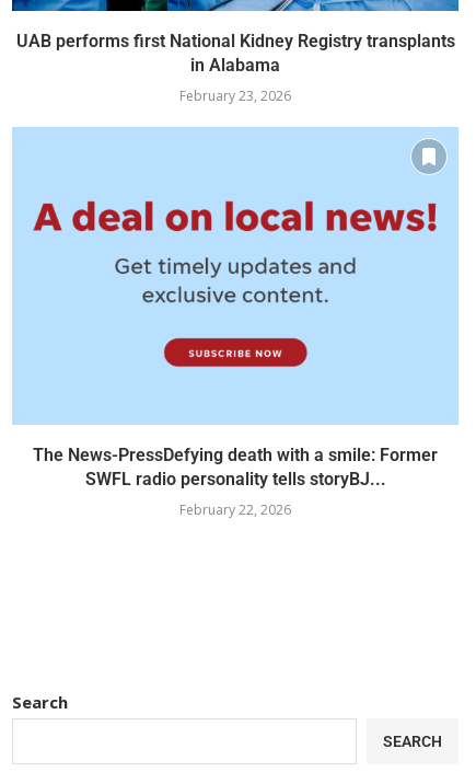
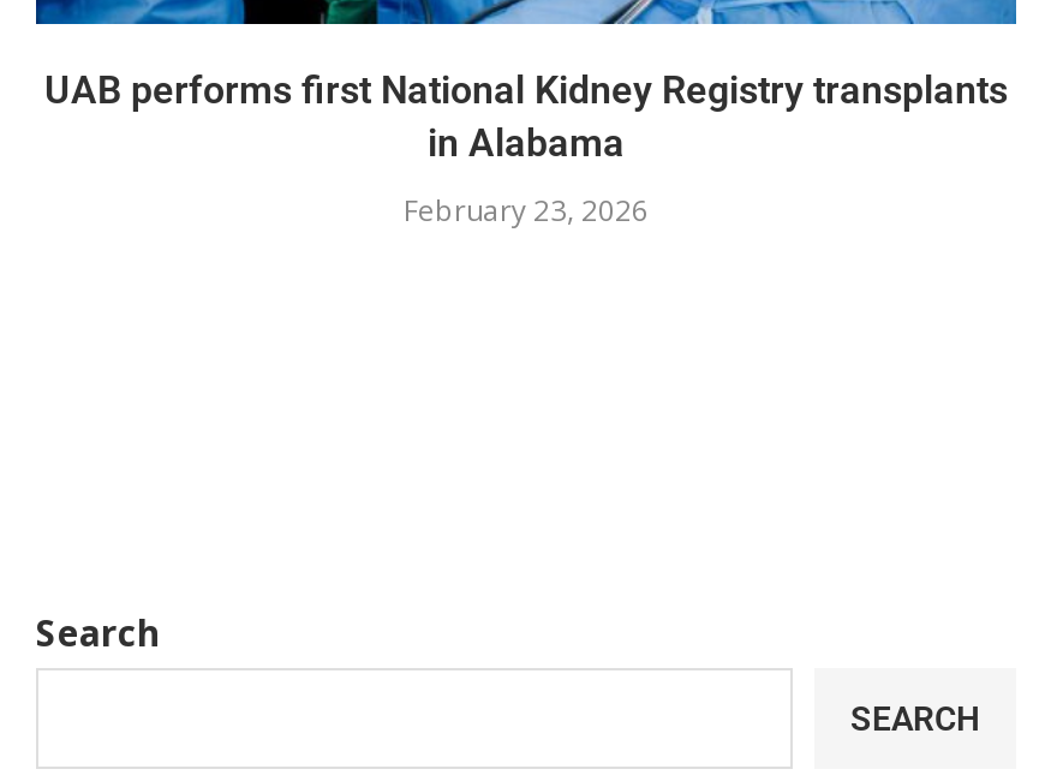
- [image]
- The News-PressDefying death with a smile: Former
- SWFL radio personality tells storyBJ...
- February 22, 2026
